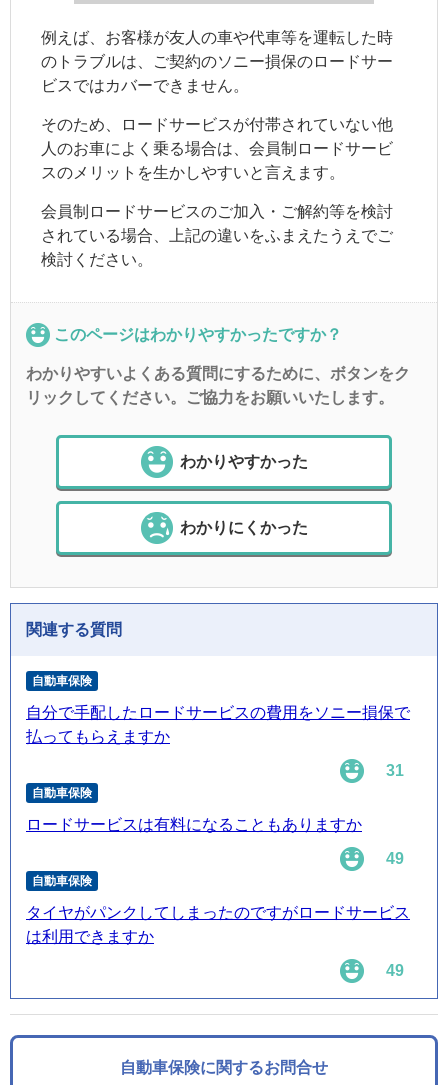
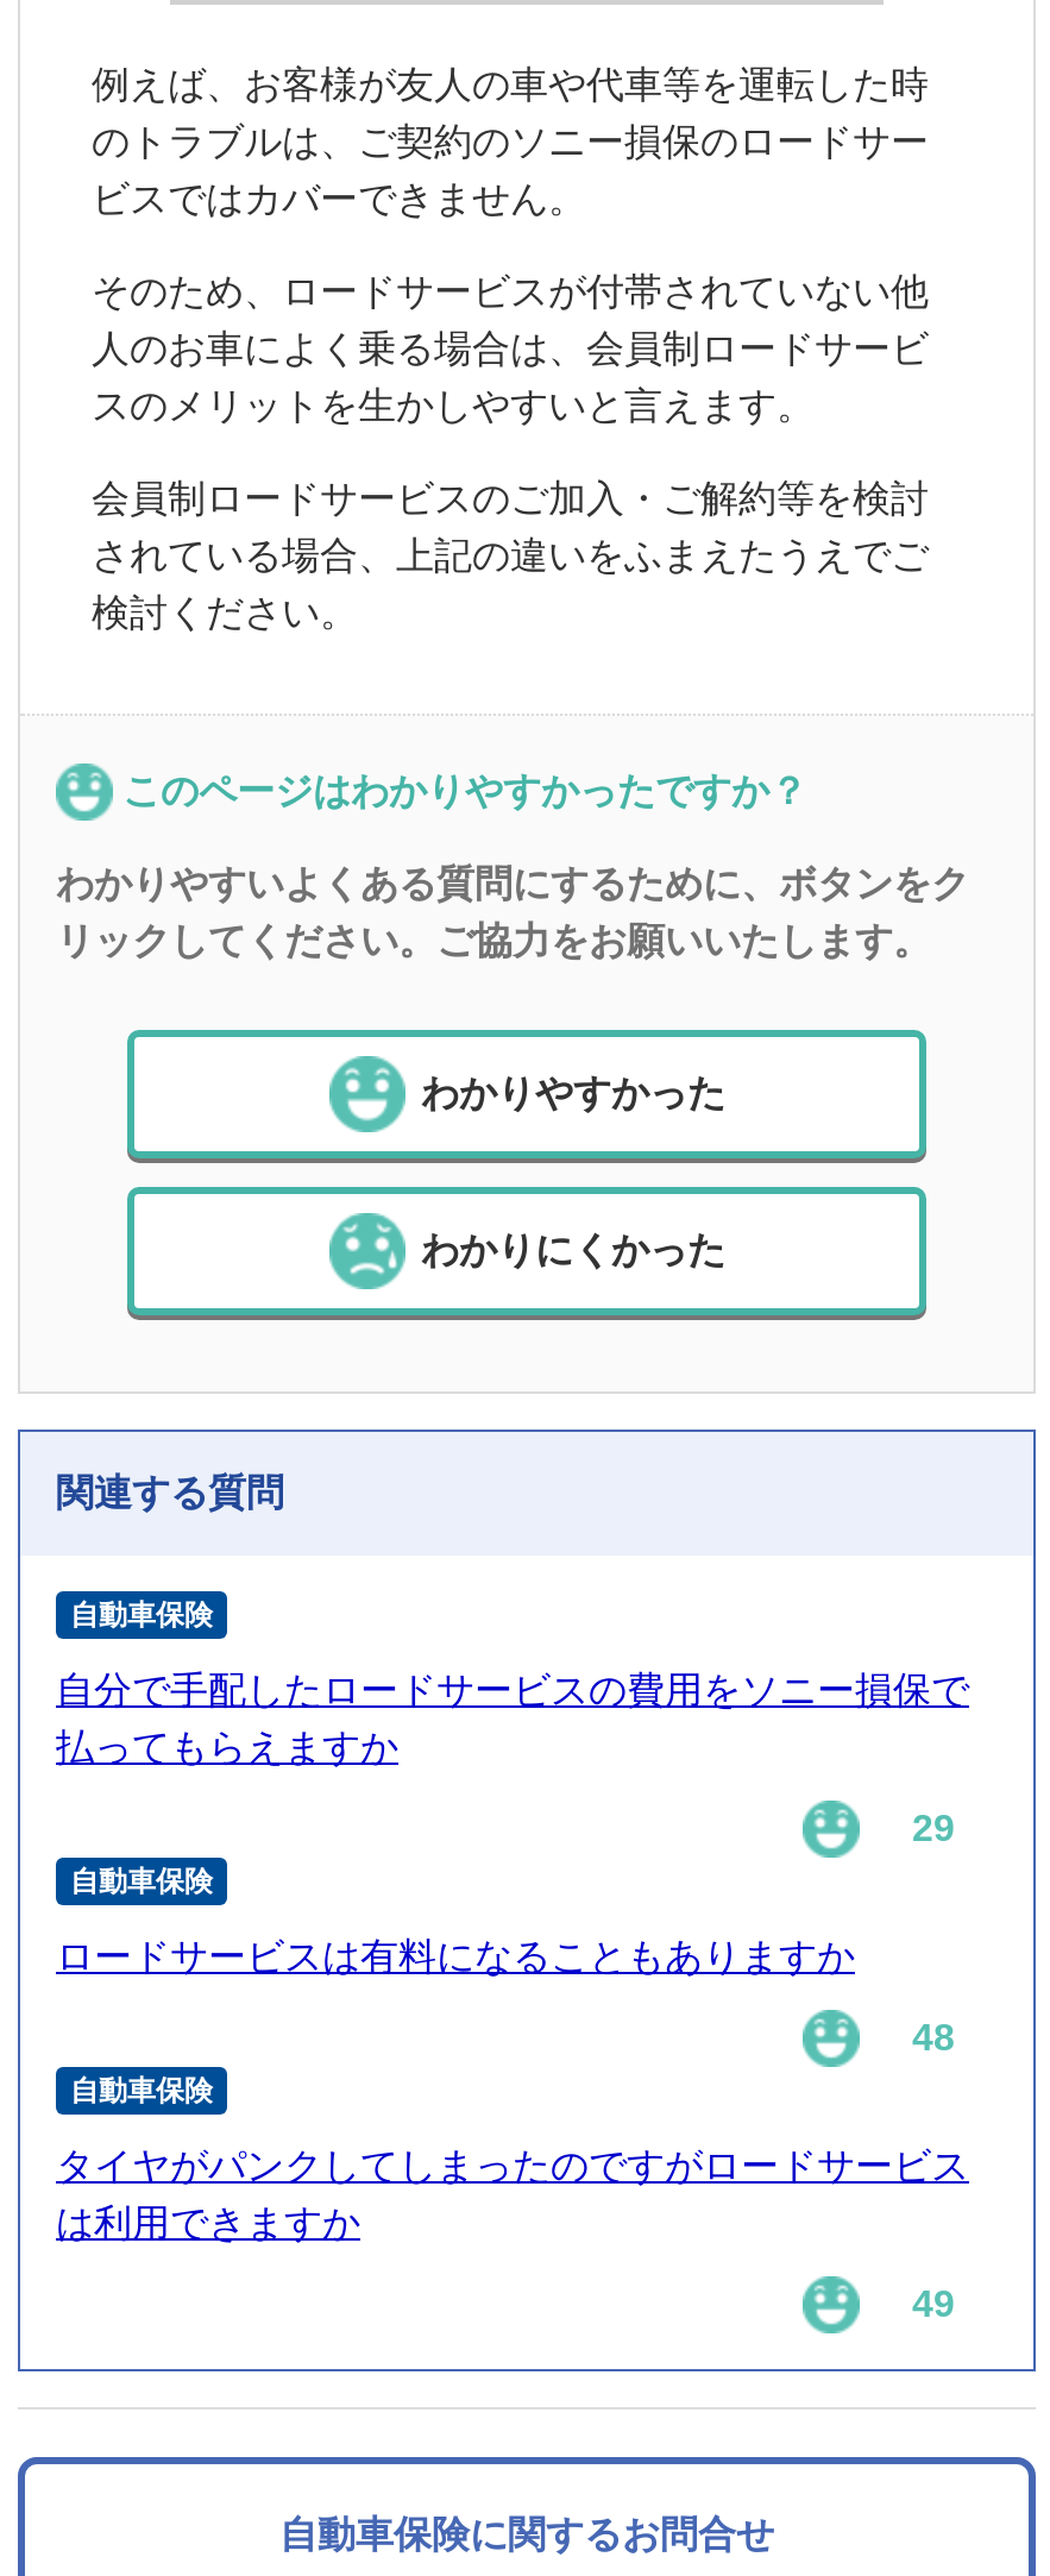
- 31
+ 29

- 49
+ 48
